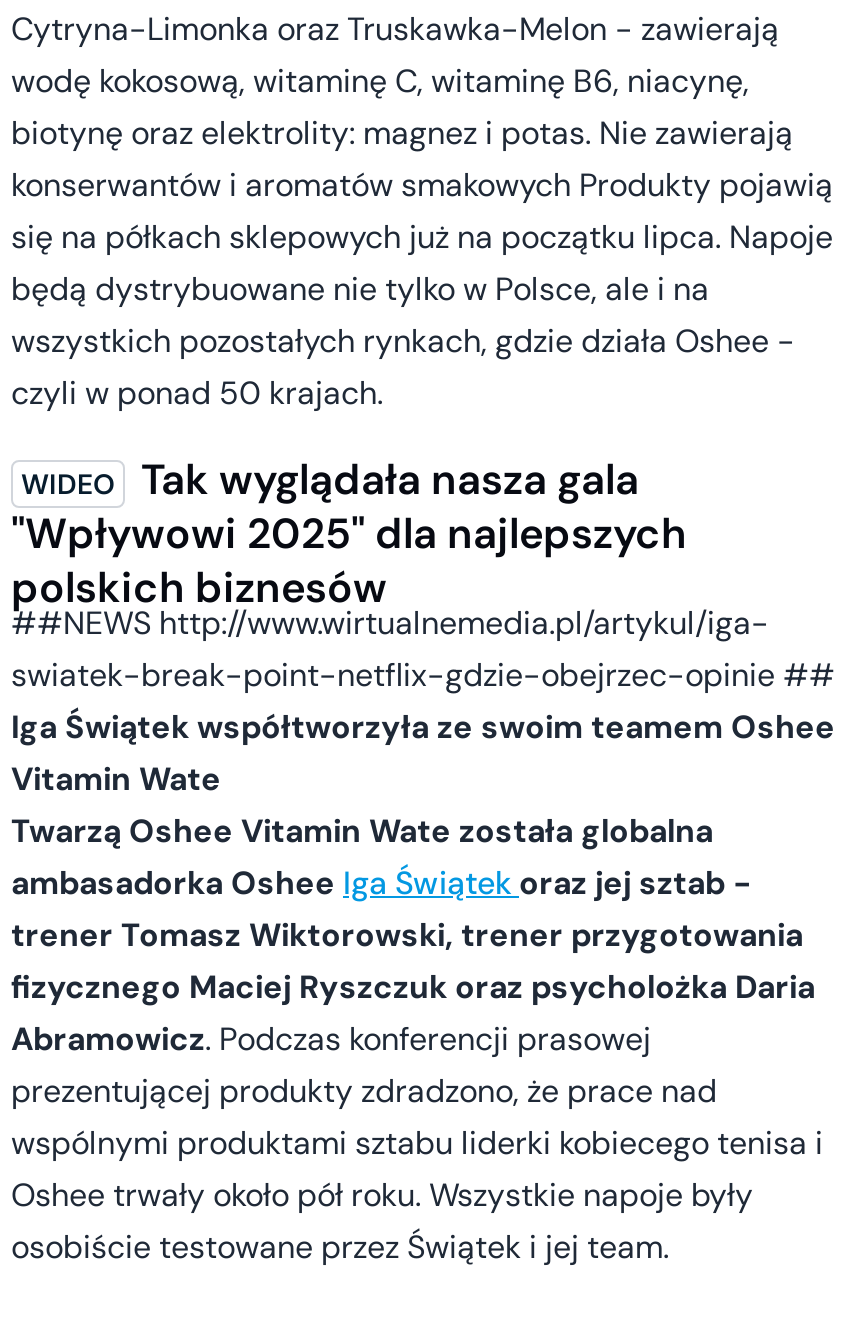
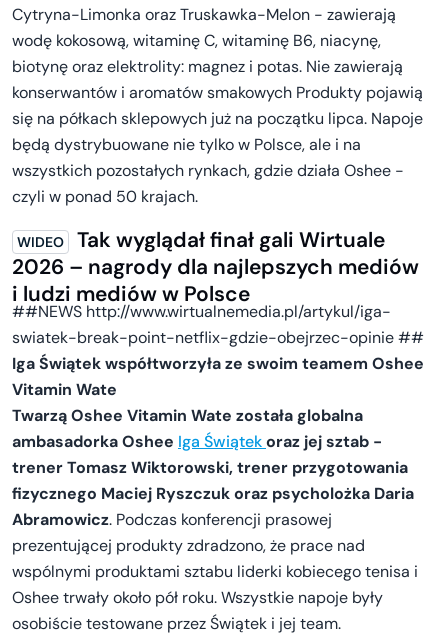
- Tak wyglądała nasza gala
- "Wpływowi 2025" dla najlepszych
- polskich biznesów
+ Tak wyglądał finał gali Wirtuale
+ 2026 – nagrody dla najlepszych mediów
+ i ludzi mediów w Polsce
